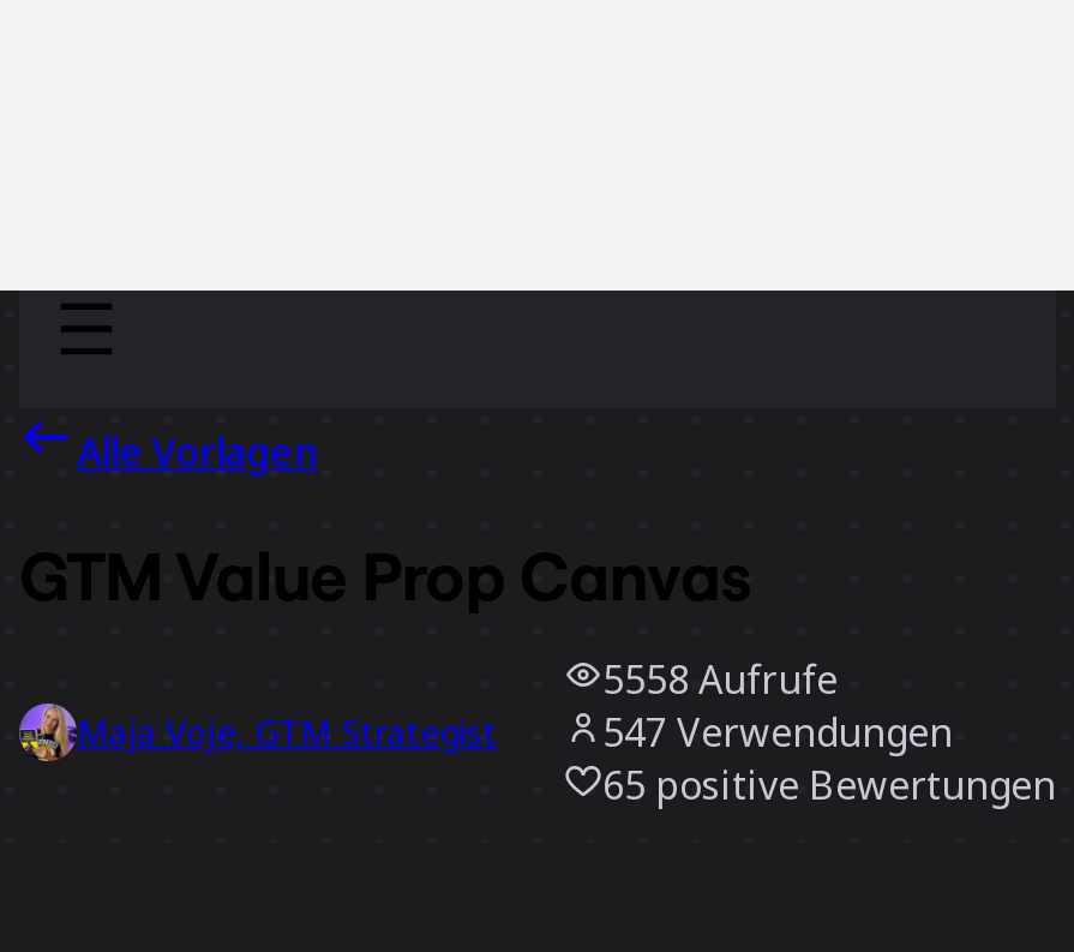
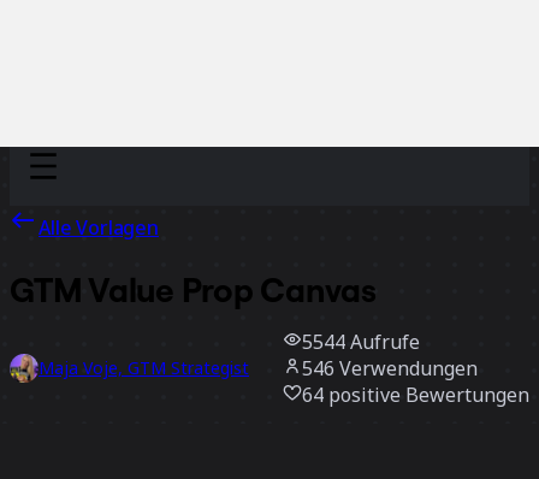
- 5558 Aufrufe
+ 5544 Aufrufe

- 547 Verwendungen
+ 546 Verwendungen

- 65 positive Bewertungen
+ 64 positive Bewertungen
